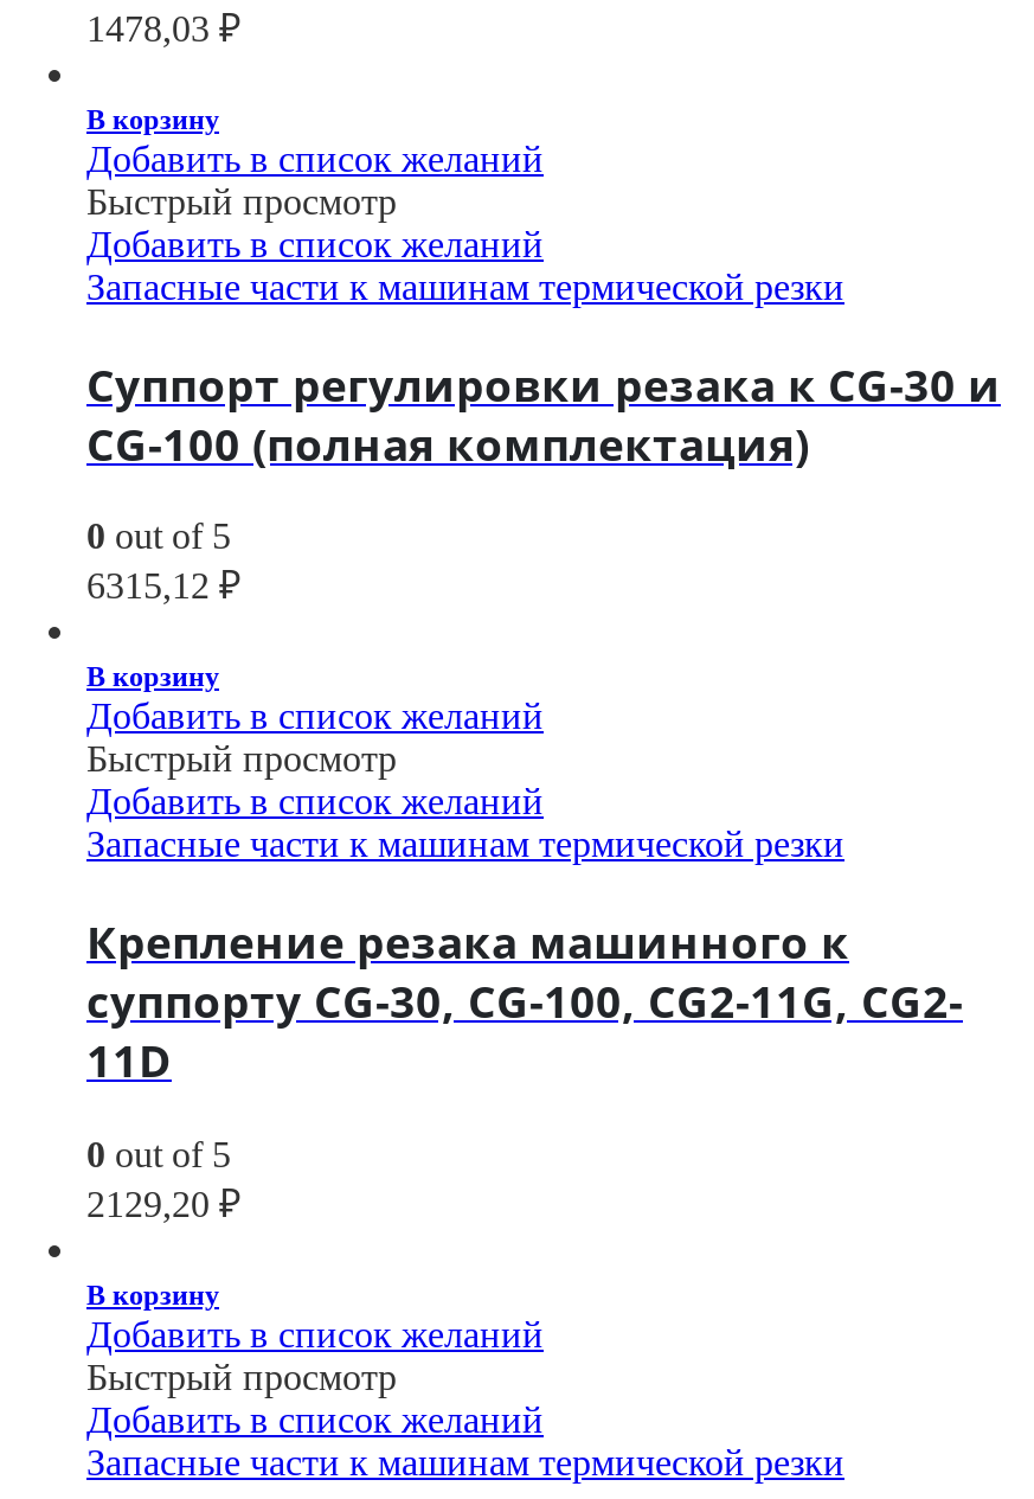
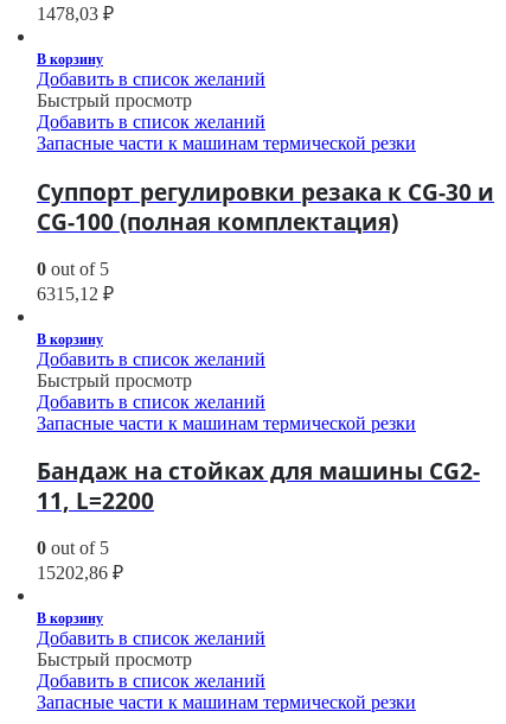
- Крепление резака машинного к
- суппорту CG-30, CG-100, CG2-11G, CG2-
- 11D
+ Бандаж на стойках для машины CG2-
+ 11, L=2200

- 2129,20 ₽
+ 15202,86 ₽
